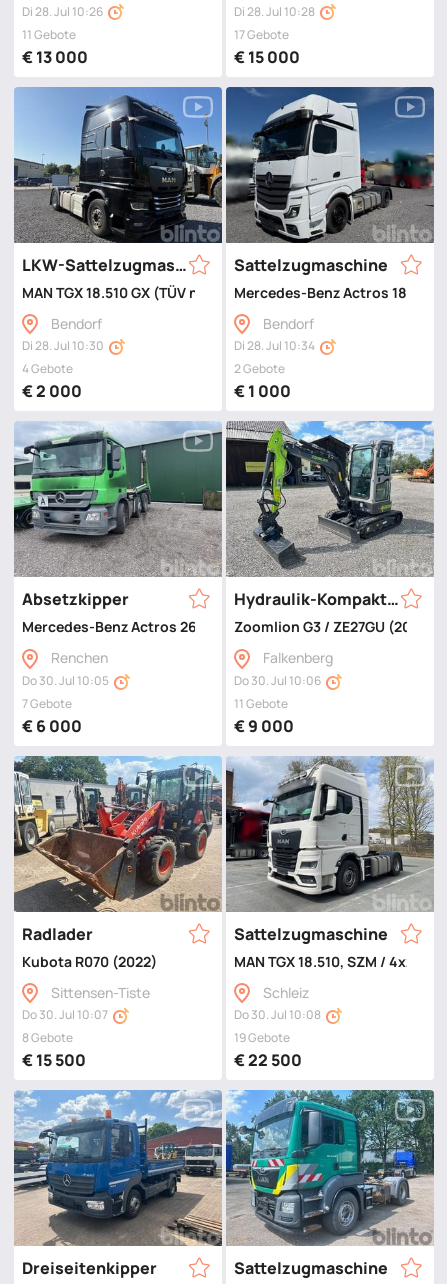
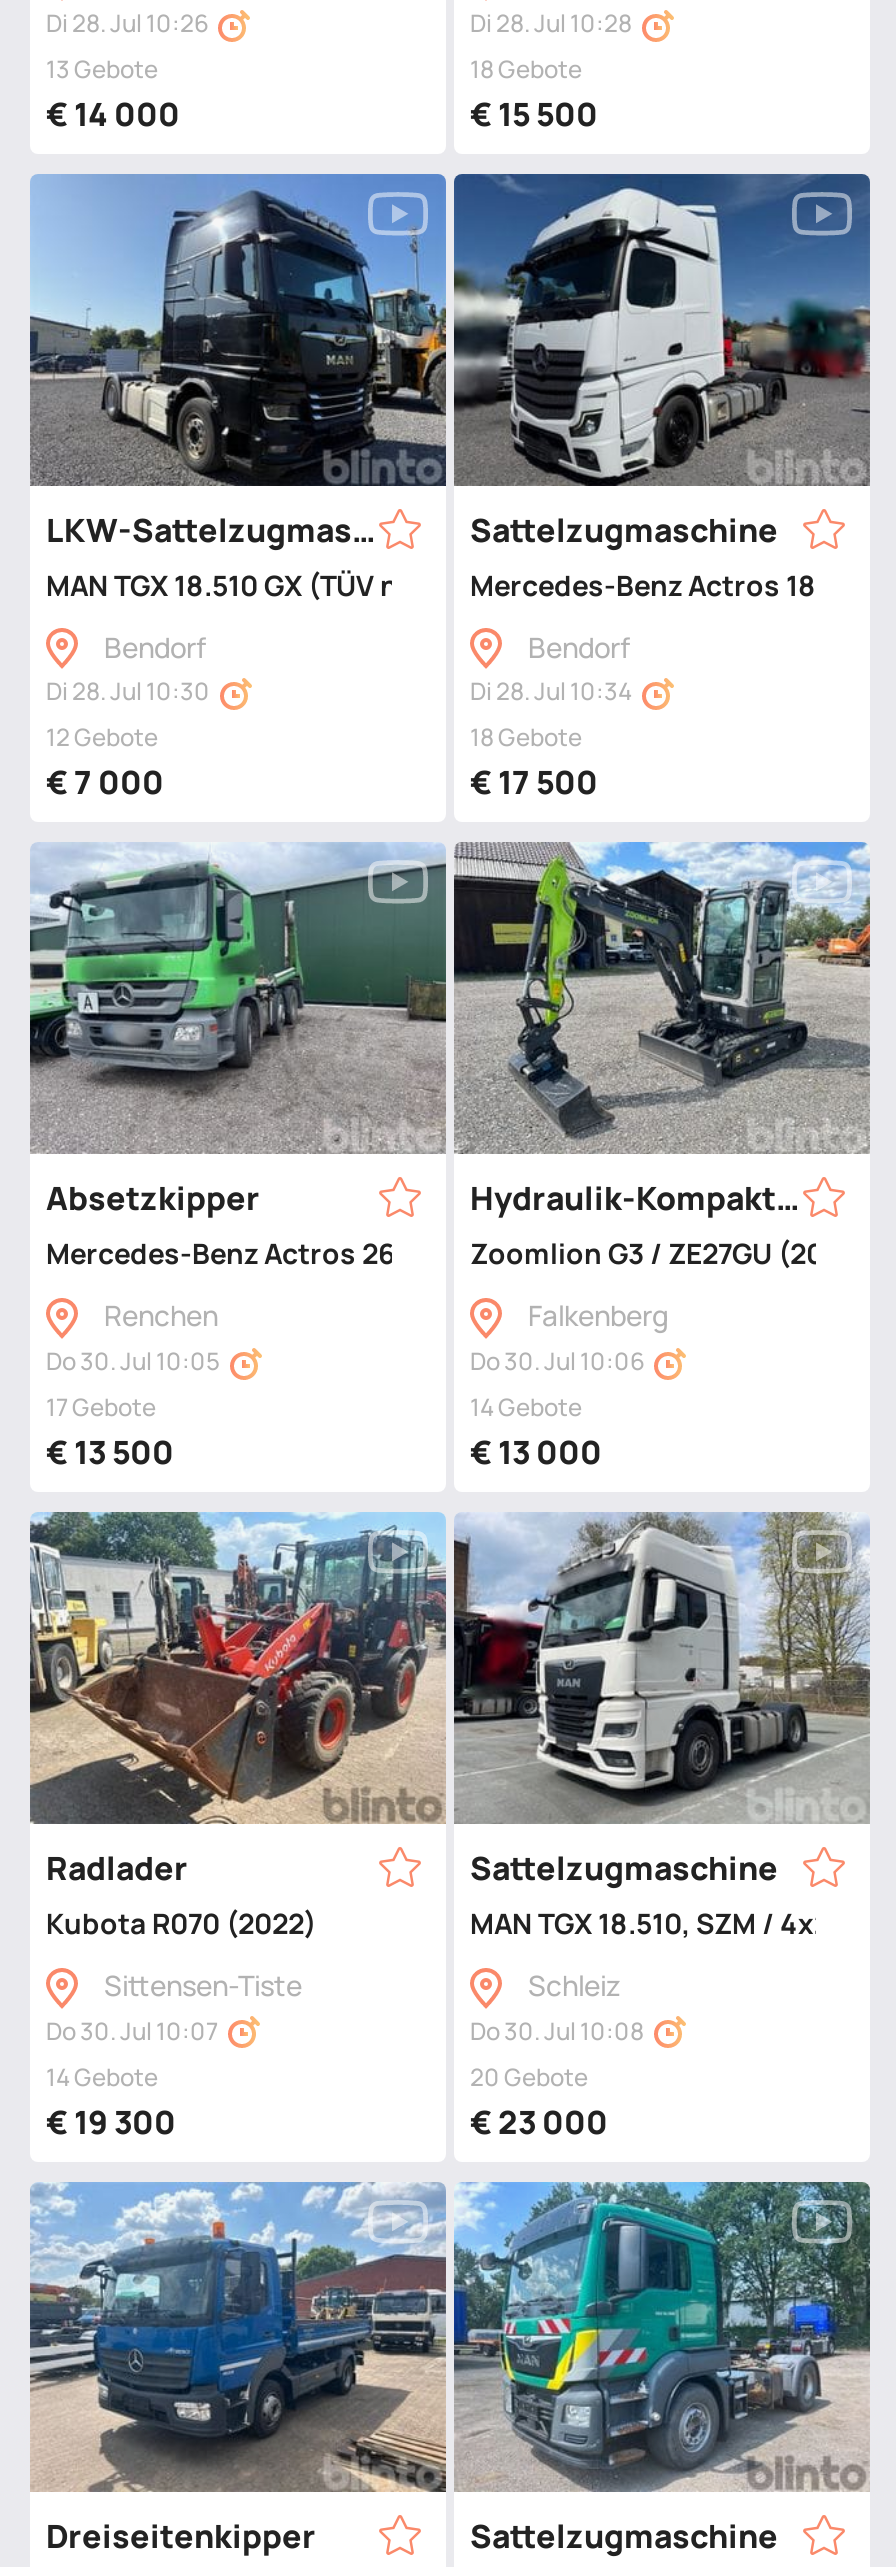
- 11 Gebote
+ 13 Gebote

- 17 Gebote
+ 18 Gebote

- € 13 000
+ € 14 000

- € 15 000
+ € 15 500

- 4 Gebote
+ 12 Gebote

- 2 Gebote
+ 18 Gebote

- € 2 000
+ € 7 000

- € 1 000
+ € 17 500

- 7 Gebote
+ 17 Gebote

- 11 Gebote
+ 14 Gebote

- € 6 000
+ € 13 500

- € 9 000
+ € 13 000

- 8 Gebote
+ 14 Gebote

- 19 Gebote
+ 20 Gebote

- € 15 500
+ € 19 300

- € 22 500
+ € 23 000
